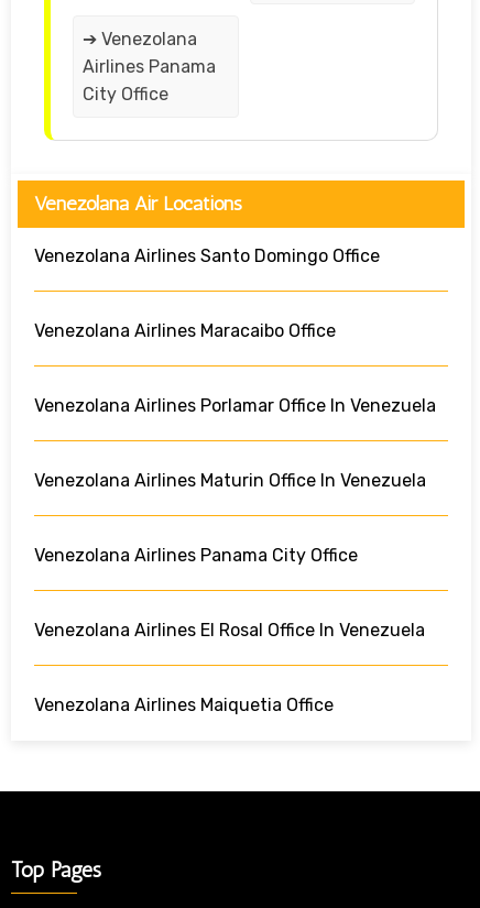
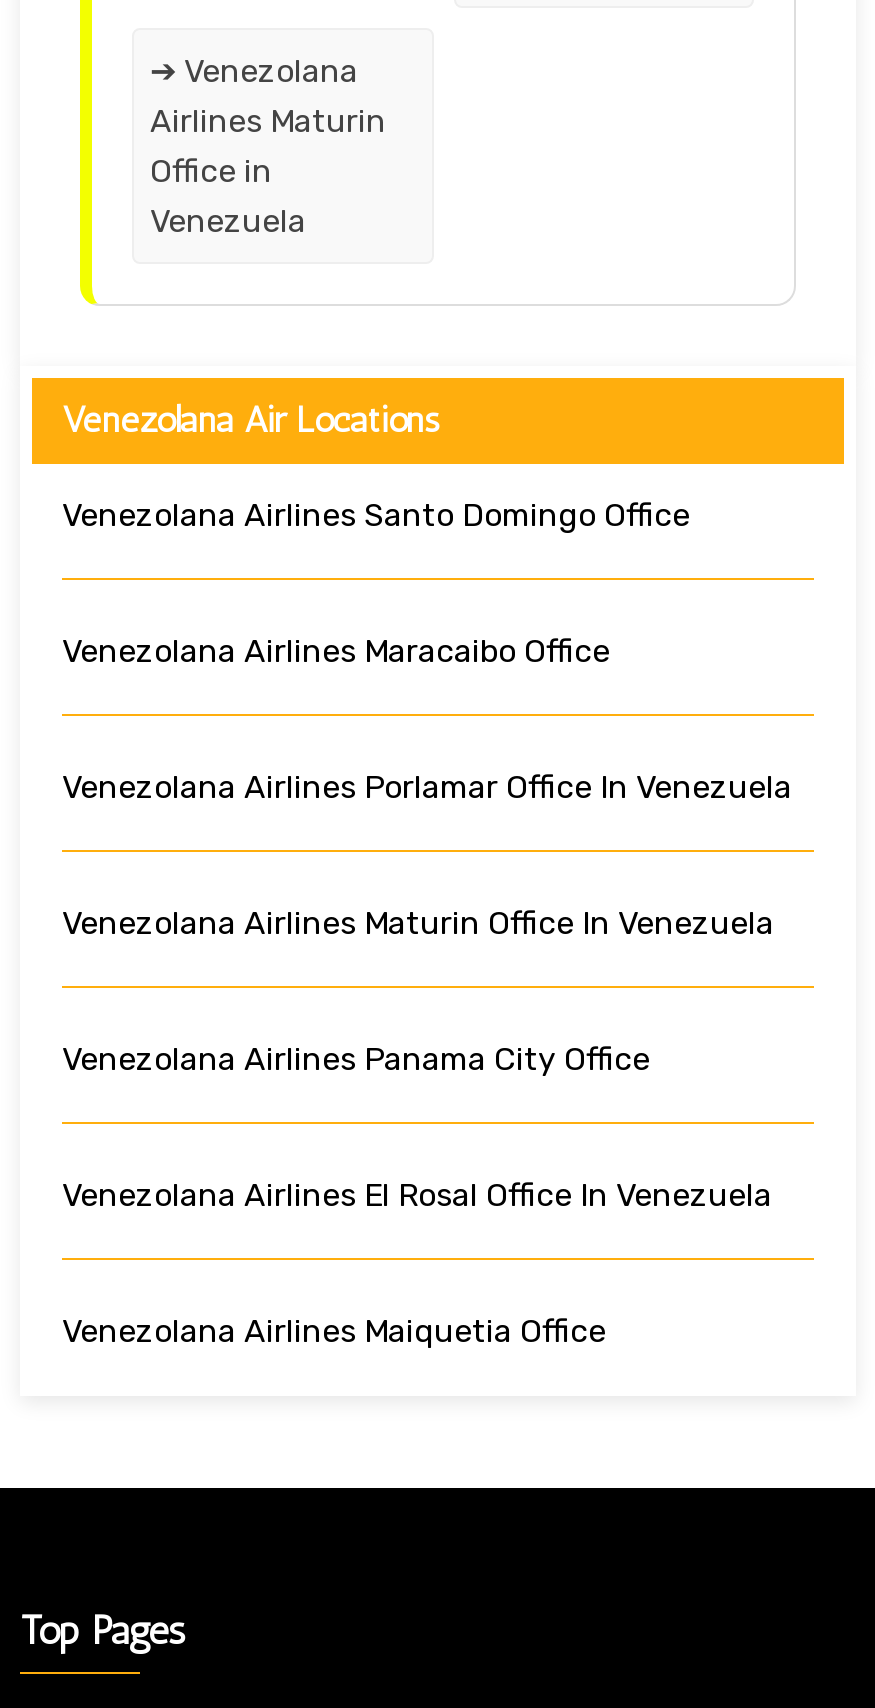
- Airlines Panama
- City Office
+ Airlines Maturin
+ Office in
+ Venezuela
